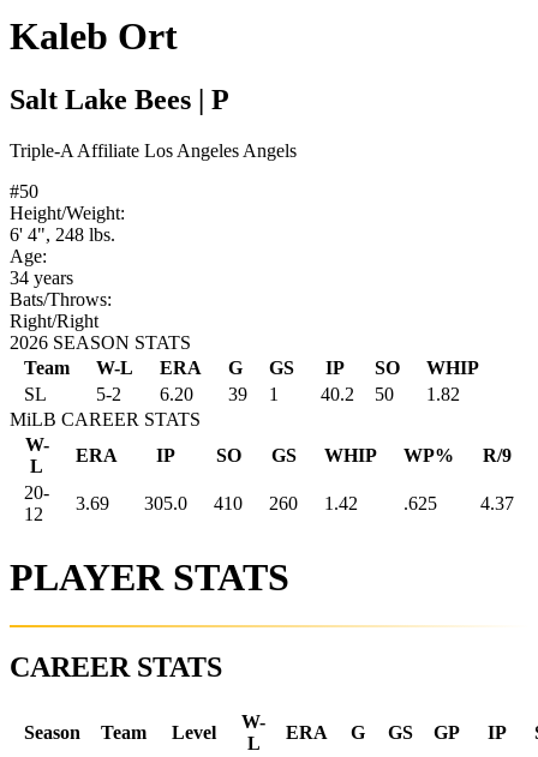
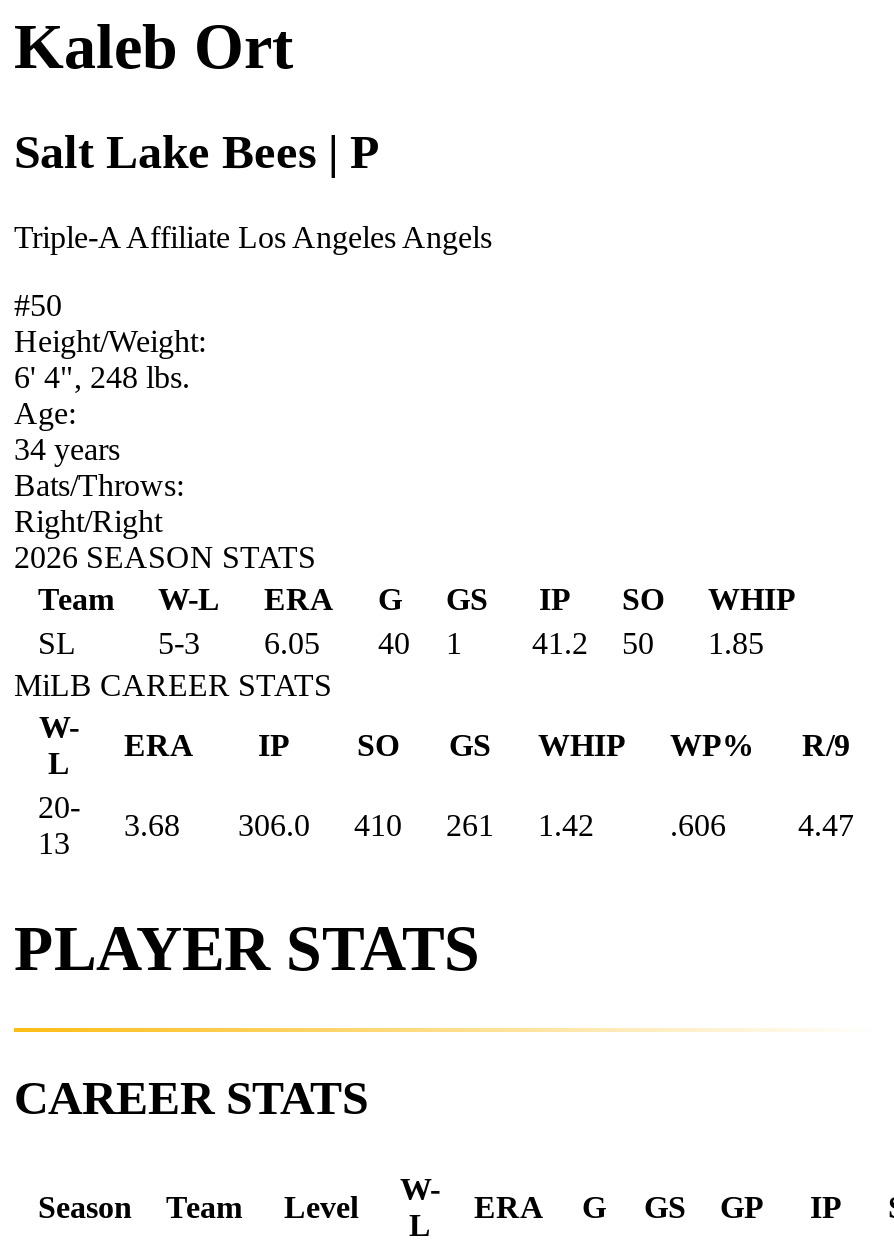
- 5-2
+ 5-3

- 6.20
+ 6.05

- 39
+ 40

- 40.2
+ 41.2

- 1.82
+ 1.85

- 3.69
+ 3.68

- 305.0
+ 306.0

- 260
+ 261

- .625
+ .606

- 4.37
+ 4.47

- 12
+ 13
